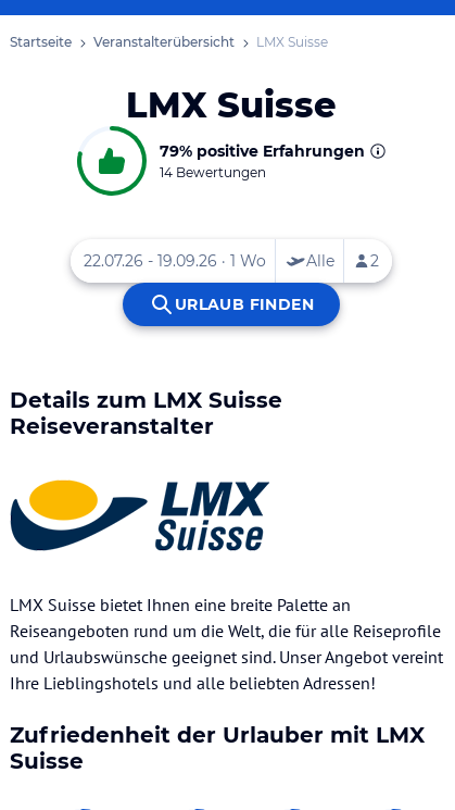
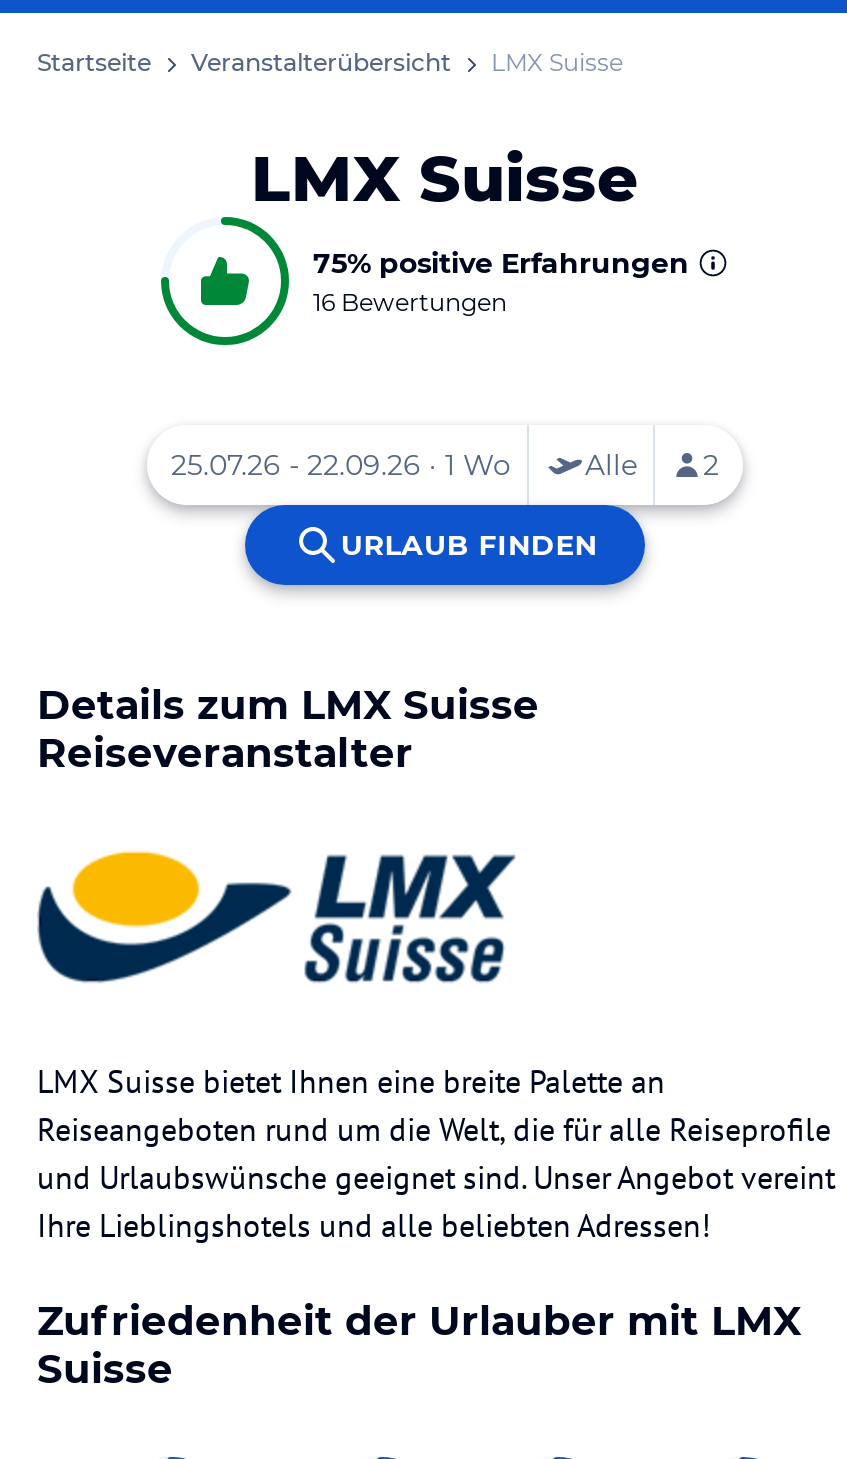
- 79% positive Erfahrungen
+ 75% positive Erfahrungen

- 14 Bewertungen
+ 16 Bewertungen
